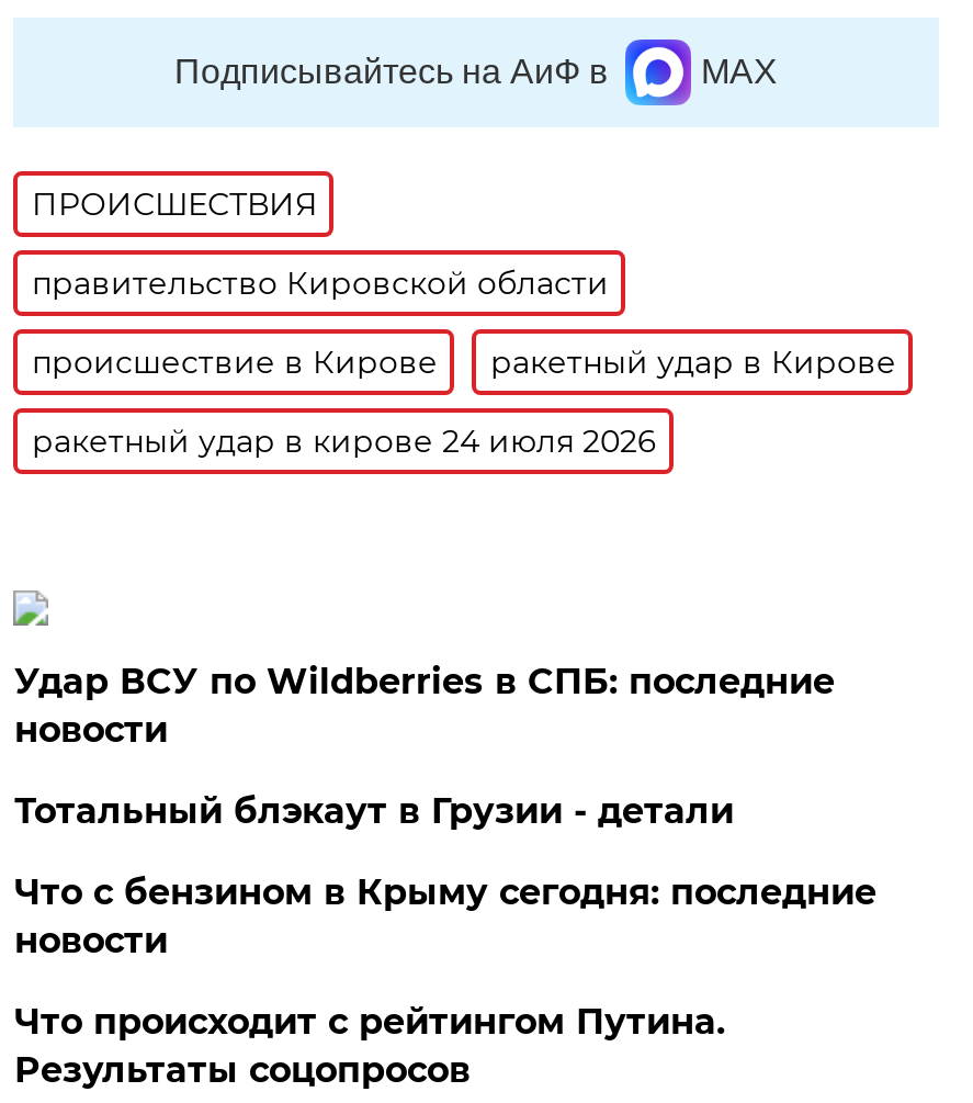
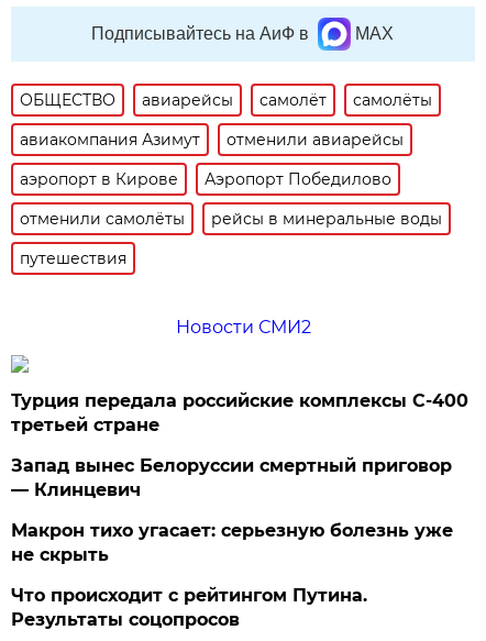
- ПРОИСШЕСТВИЯ
- правительство Кировской области
- происшествие в Кирове
- ракетный удар в Кирове
- ракетный удар в кирове 24 июля 2026
+ ОБЩЕСТВО
+ авиарейсы
+ самолёт
+ самолёты
+ авиакомпания Азимут
+ отменили авиарейсы
+ аэропорт в Кирове
+ Аэропорт Победилово
+ отменили самолёты
+ рейсы в минеральные воды
+ путешествия
+ Новости СМИ2

- Удар ВСУ по Wildberries в СПБ: последние
- новости
- Тотальный блэкаут в Грузии - детали
- Что с бензином в Крыму сегодня: последние
- новости
+ Турция передала российские комплексы С-400
+ третьей стране
+ Запад вынес Белоруссии смертный приговор
+ — Клинцевич
+ Макрон тихо угасает: серьезную болезнь уже
+ не скрыть
